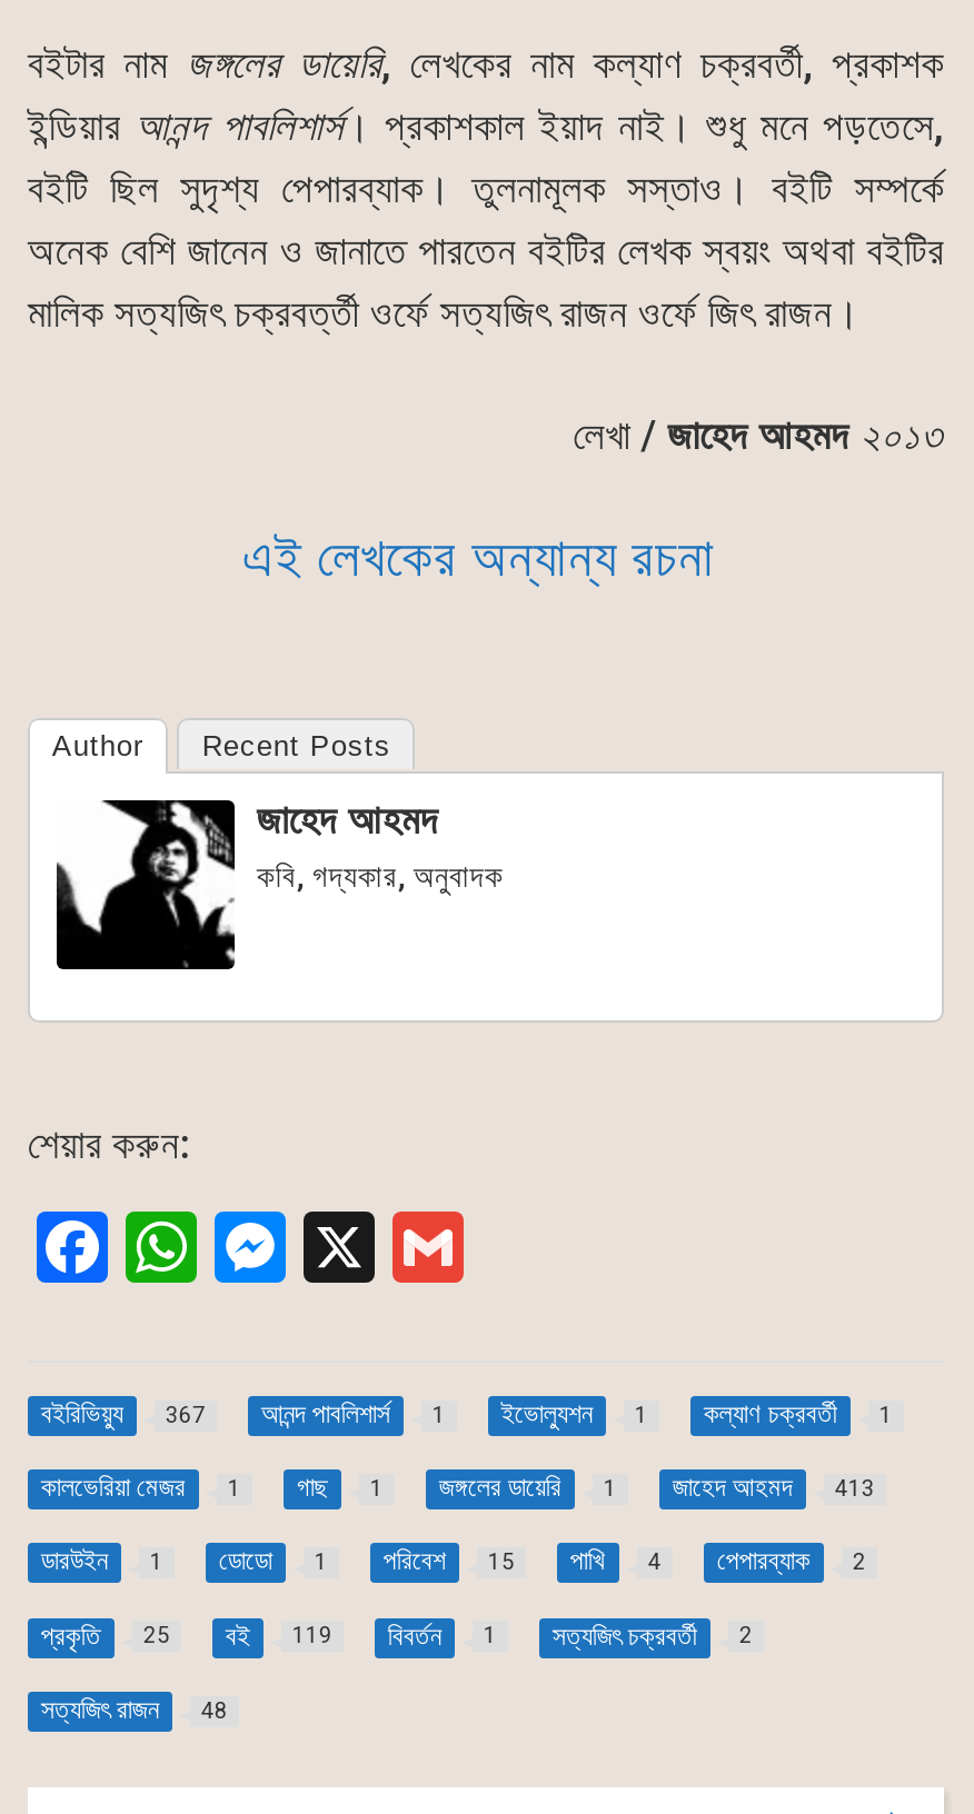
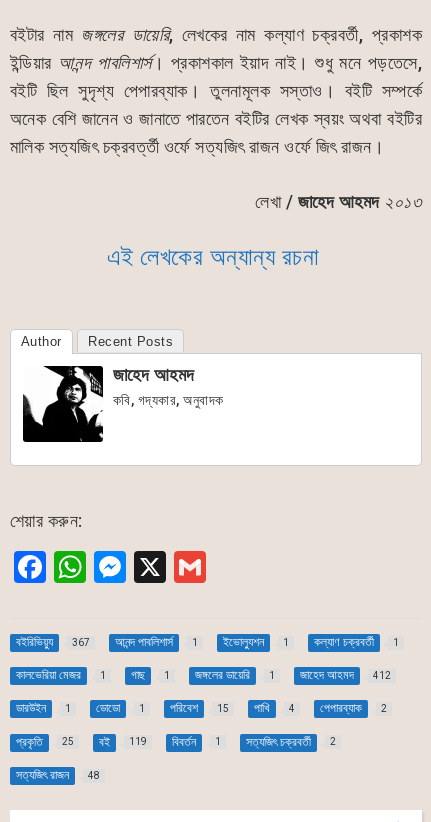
- জাহেদ আহমদ 413
+ জাহেদ আহমদ 412
